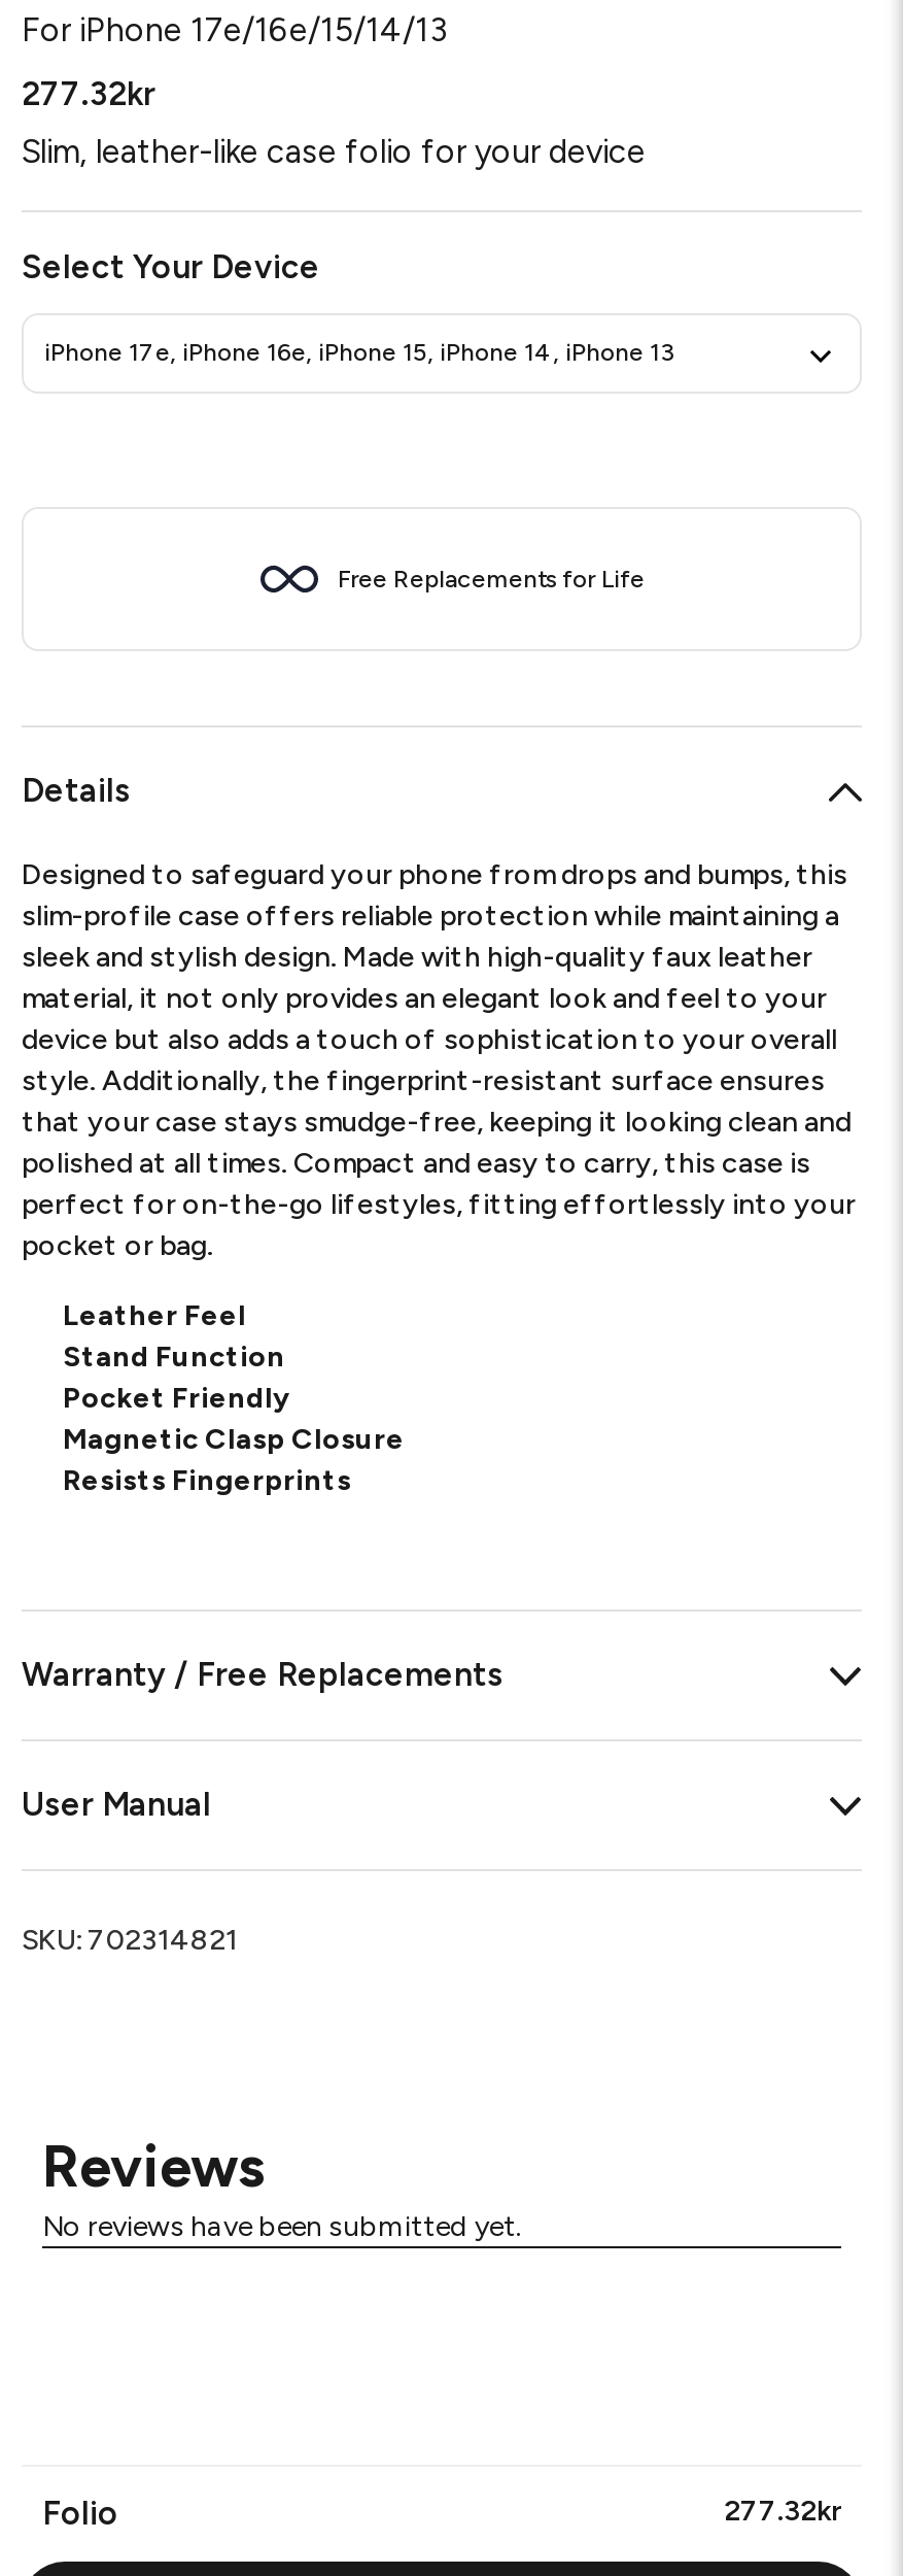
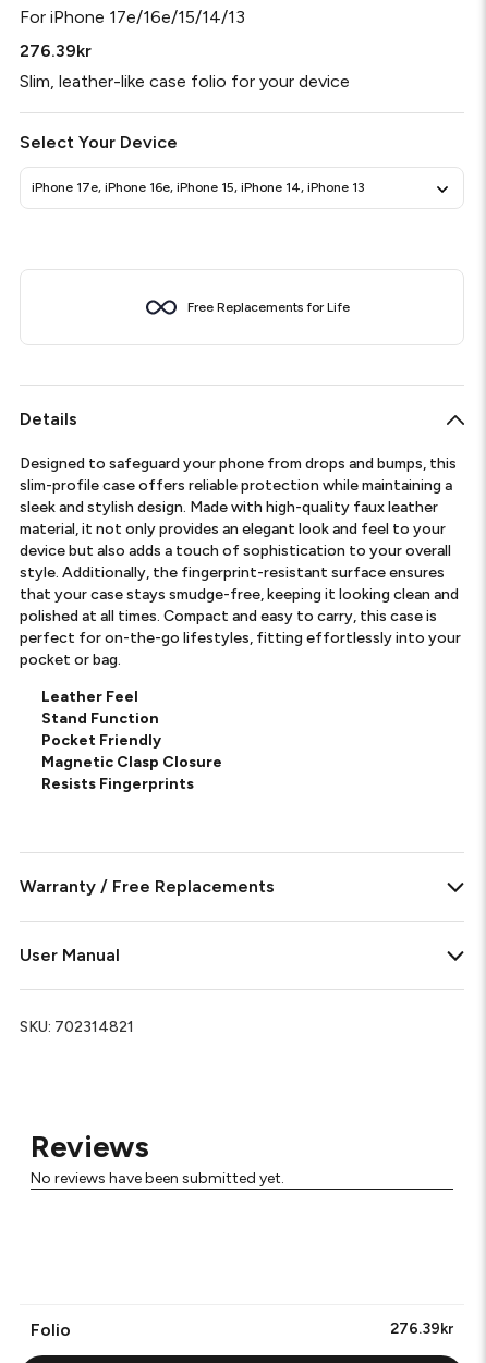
- 277.32kr
+ 276.39kr

- 277.32kr
+ 276.39kr
